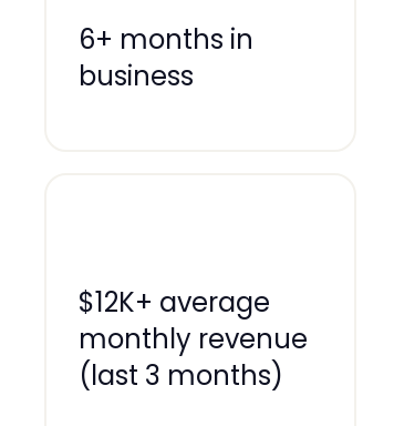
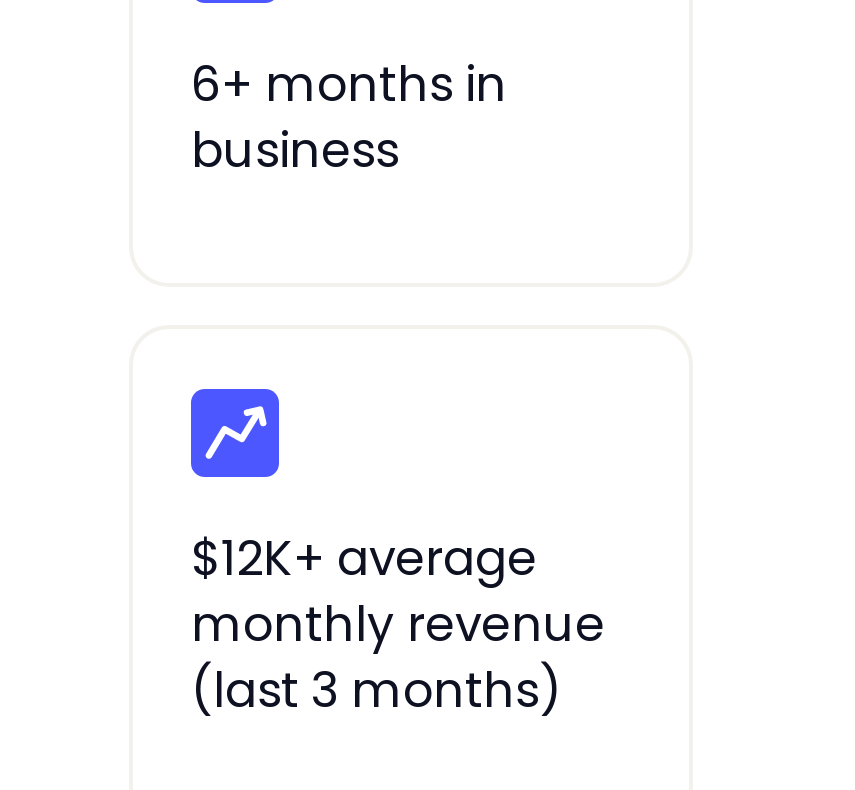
+ [image]
